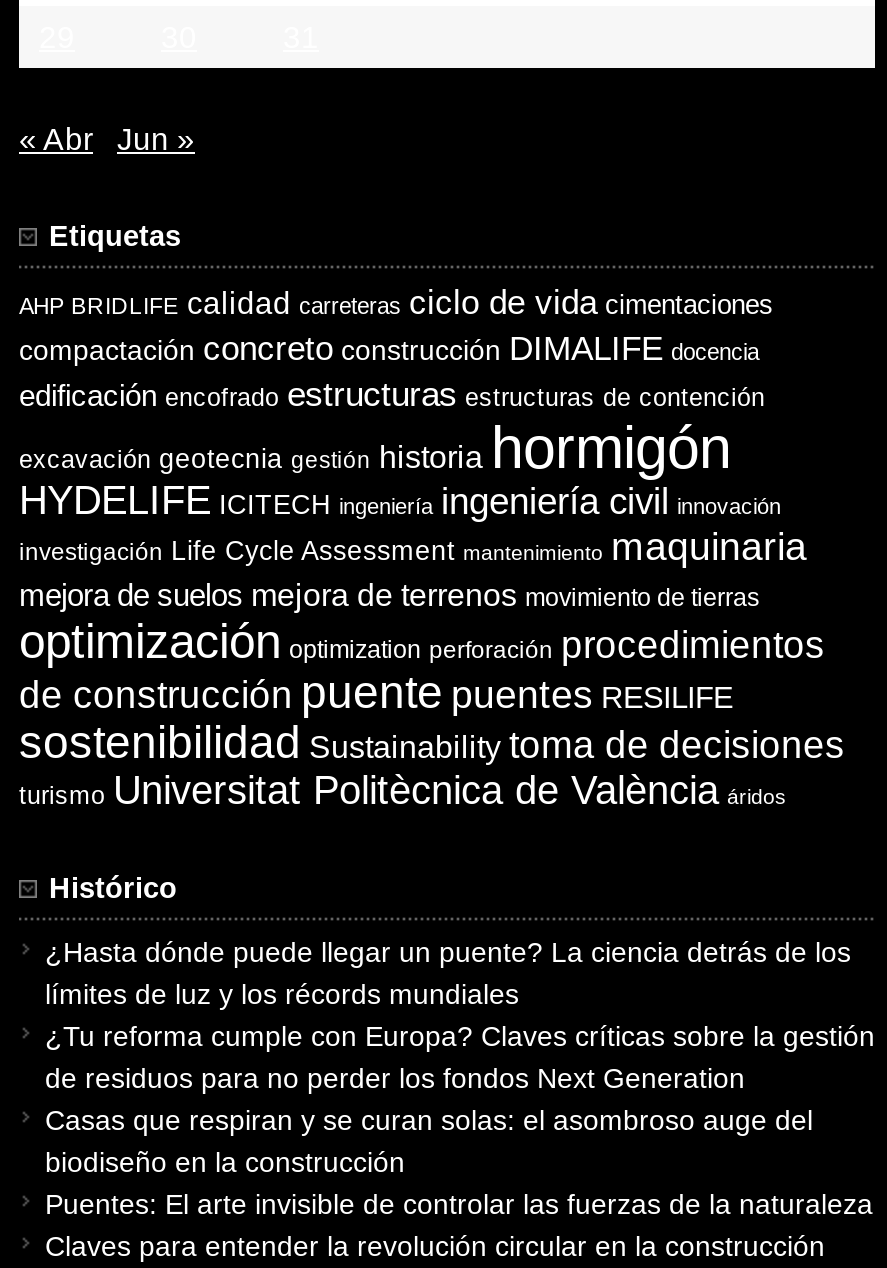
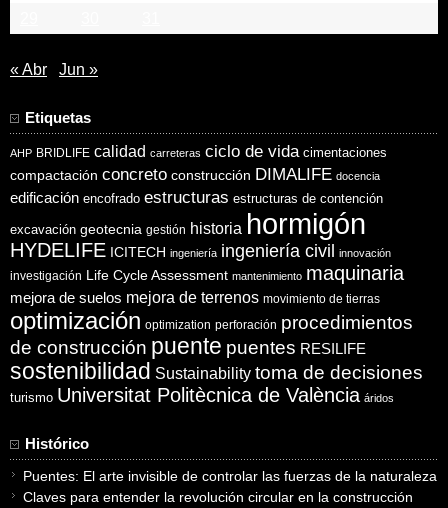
- ¿Hasta dónde puede llegar un puente? La ciencia detrás de los
- límites de luz y los récords mundiales
- ¿Tu reforma cumple con Europa? Claves críticas sobre la gestión
- de residuos para no perder los fondos Next Generation
- Casas que respiran y se curan solas: el asombroso auge del
- biodiseño en la construcción
